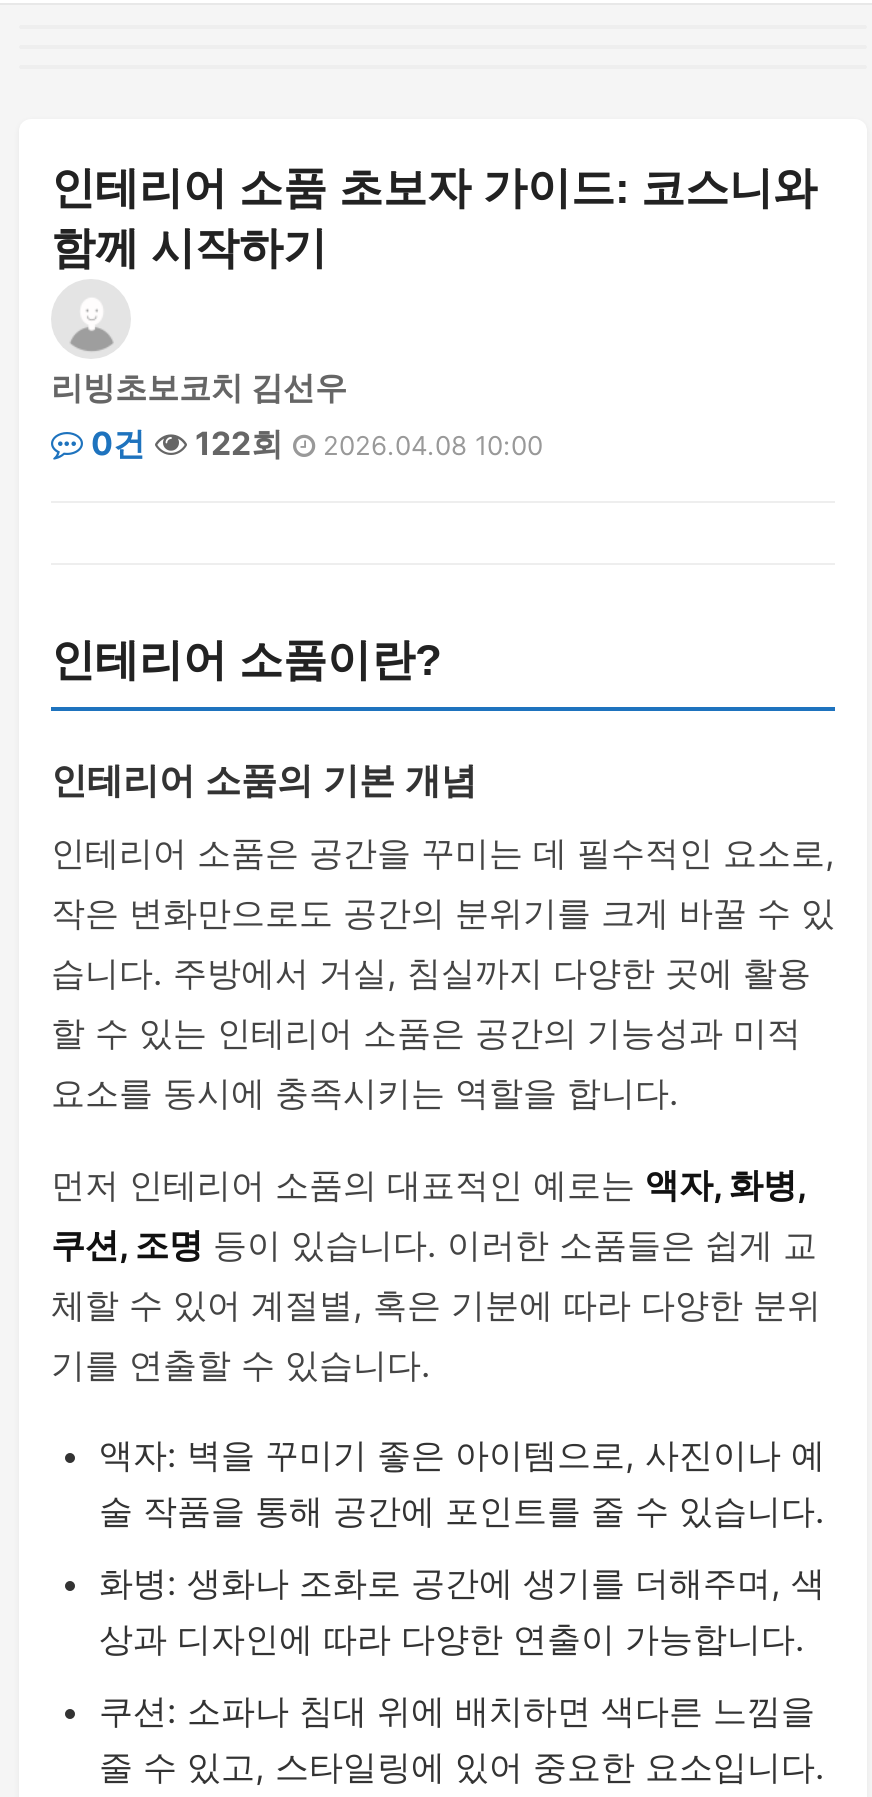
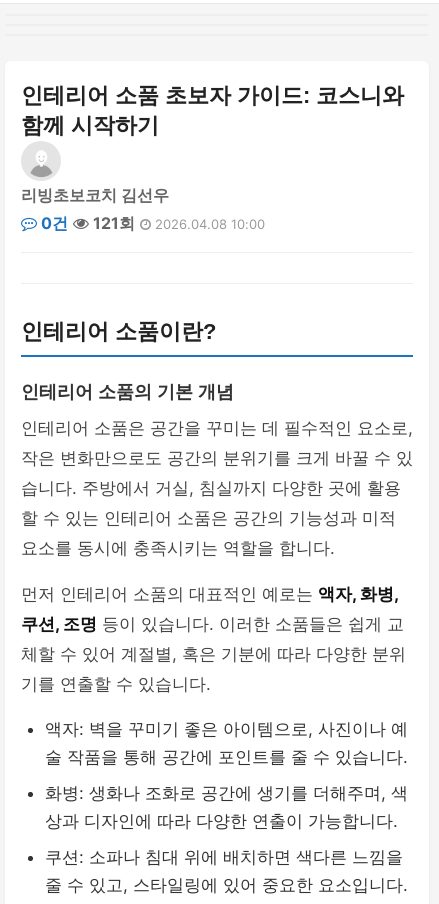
- 0건 122회 2026.04.08 10:00
+ 0건 121회 2026.04.08 10:00
